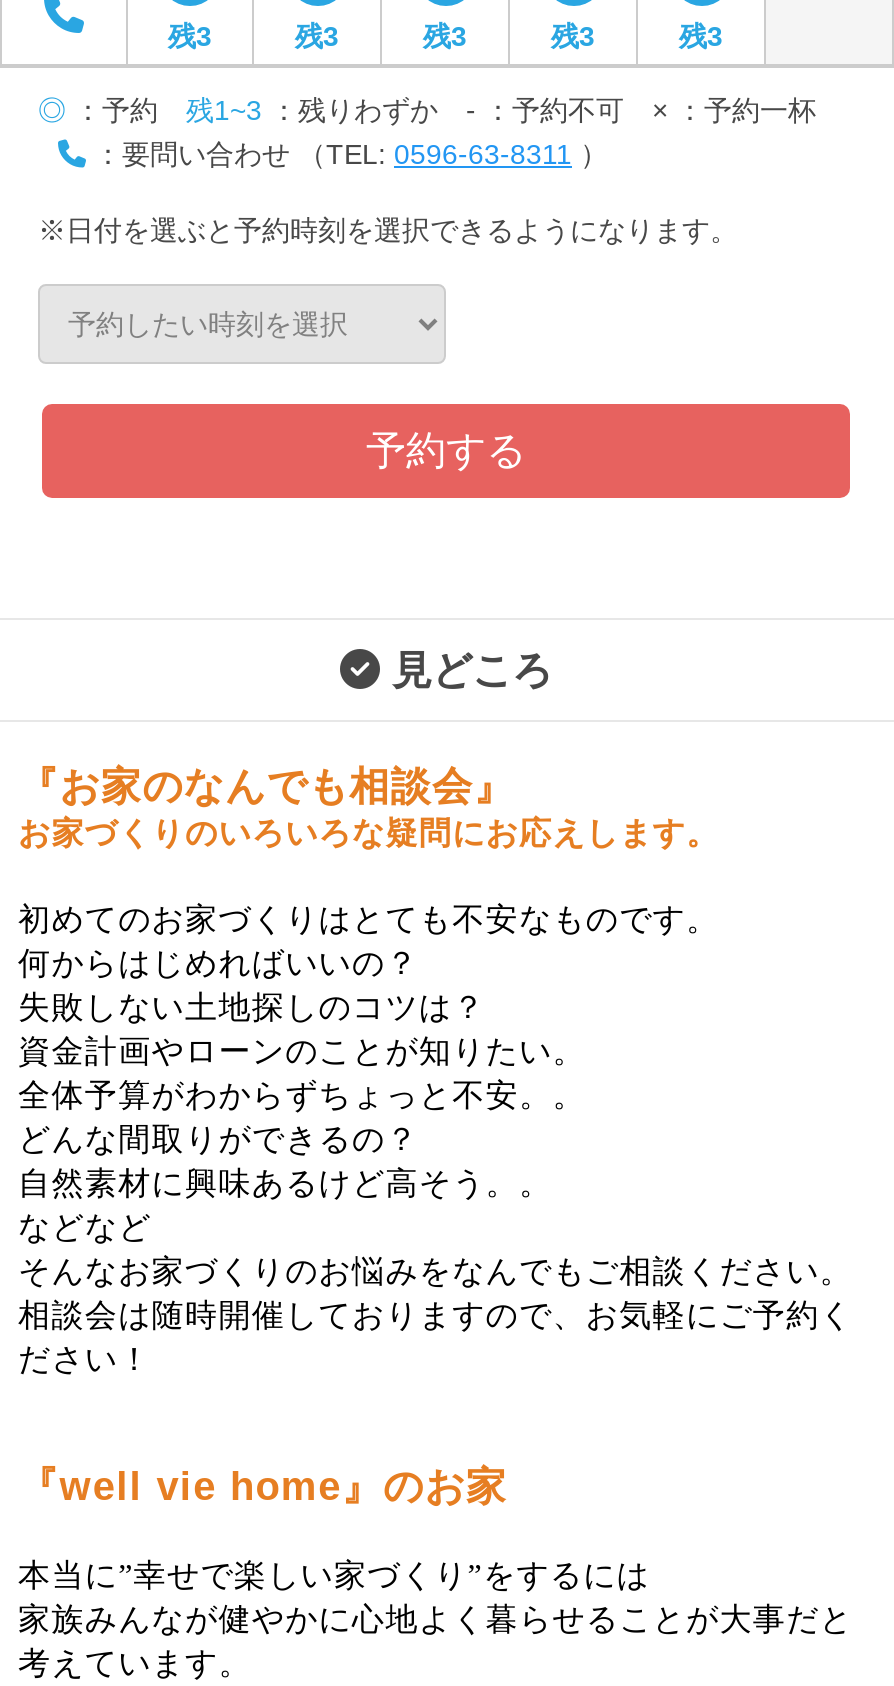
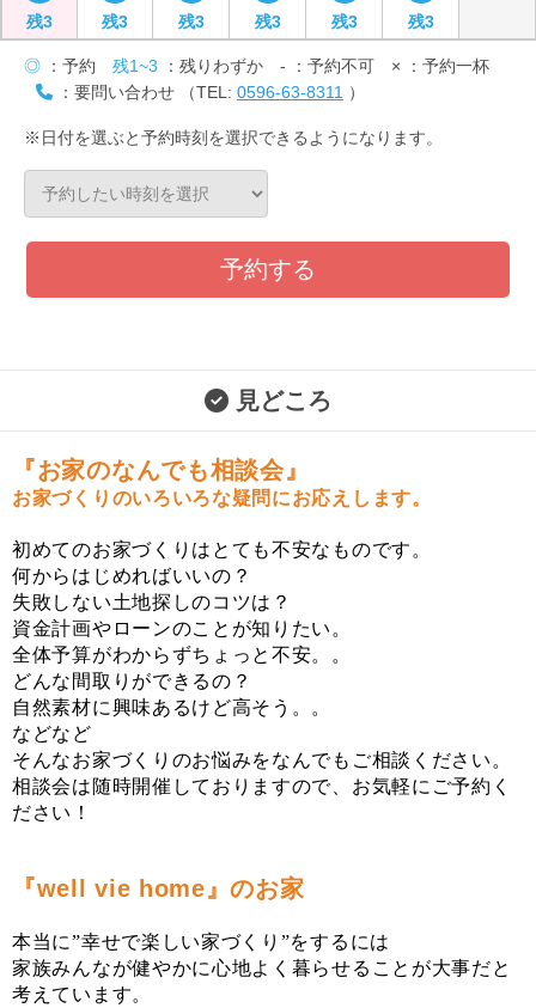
+ 残3
